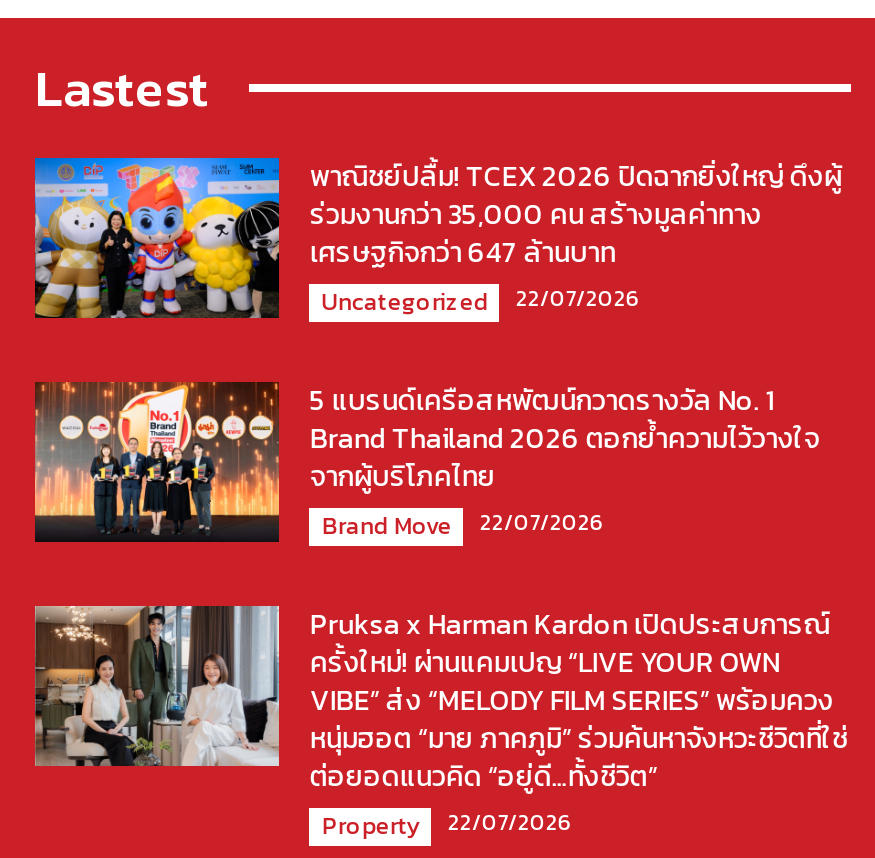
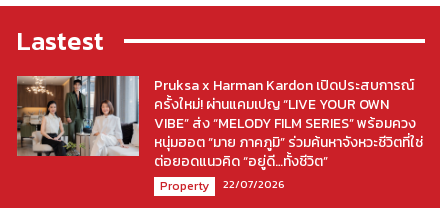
- [image]
- พาณิชย์ปลื้ม! TCEX 2026 ปิดฉากยิ่งใหญ่ ดึงผู้
- ร่วมงานกว่า 35,000 คน สร้างมูลค่าทาง
- เศรษฐกิจกว่า 647 ล้านบาท
- Uncategorized
- 22/07/2026
- 5 แบรนด์เครือสหพัฒน์กวาดรางวัล No. 1
- Brand Thailand 2026 ตอกย้ำความไว้วางใจ
- จากผู้บริโภคไทย
- Brand Move
- 22/07/2026

- [image]
